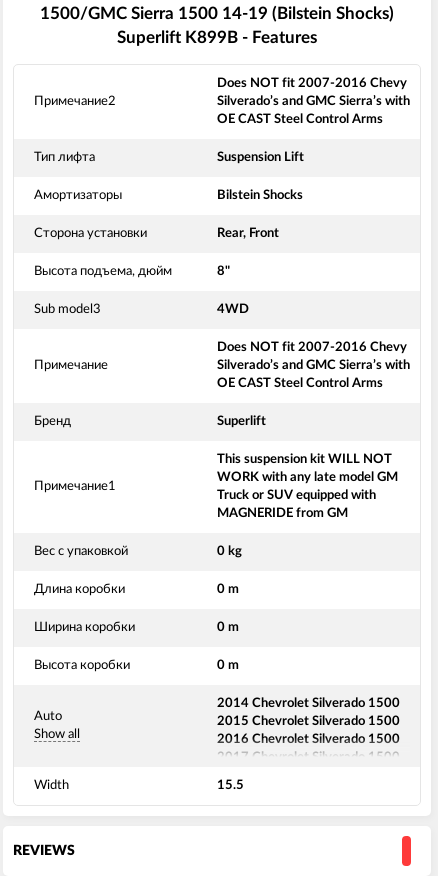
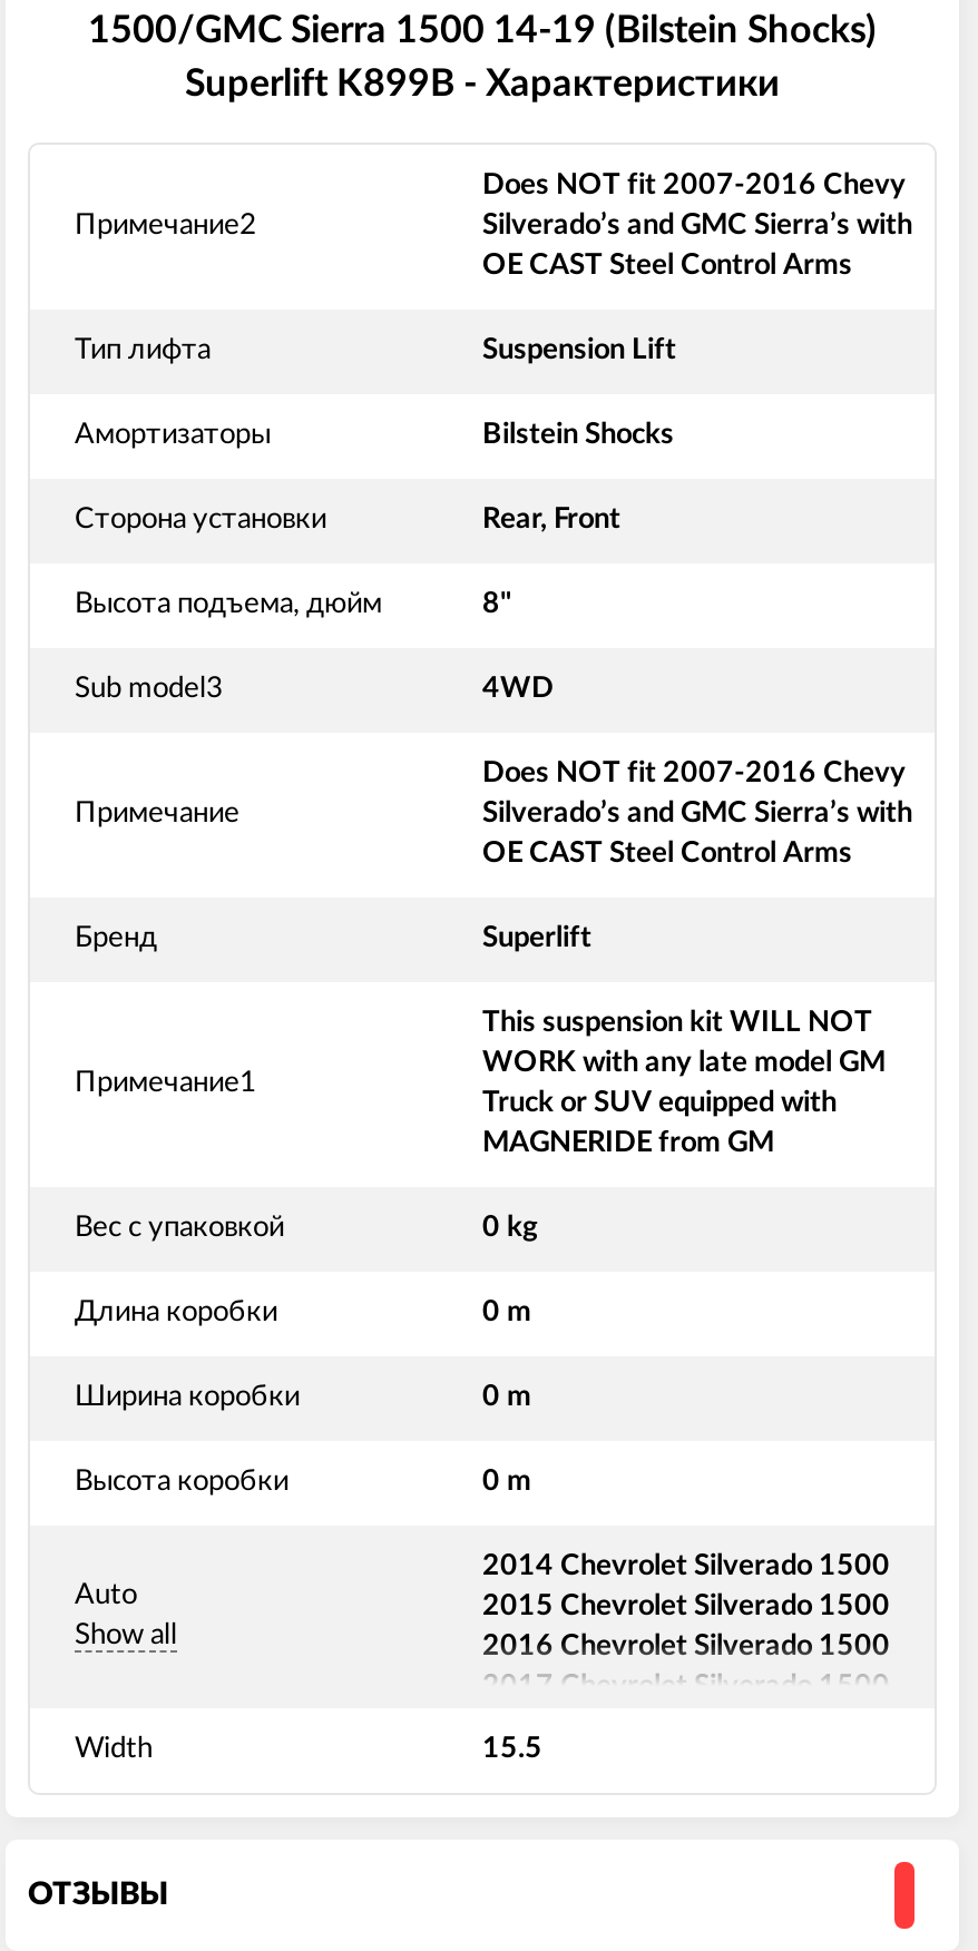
- Superlift K899B - Features
+ Superlift K899B - Характеристики

- REVIEWS
+ ОТЗЫВЫ
